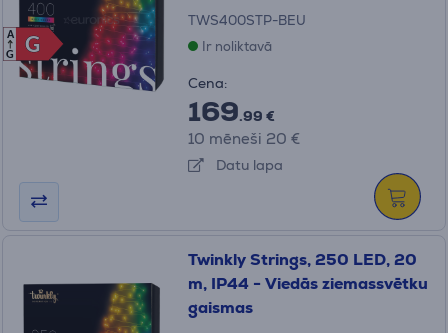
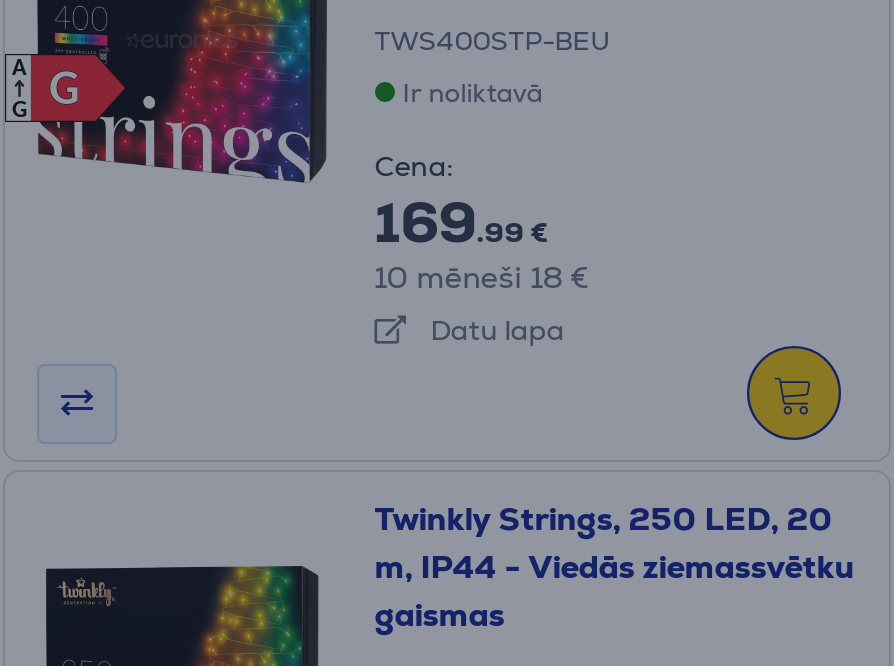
- 10 mēneši 20 €
+ 10 mēneši 18 €
